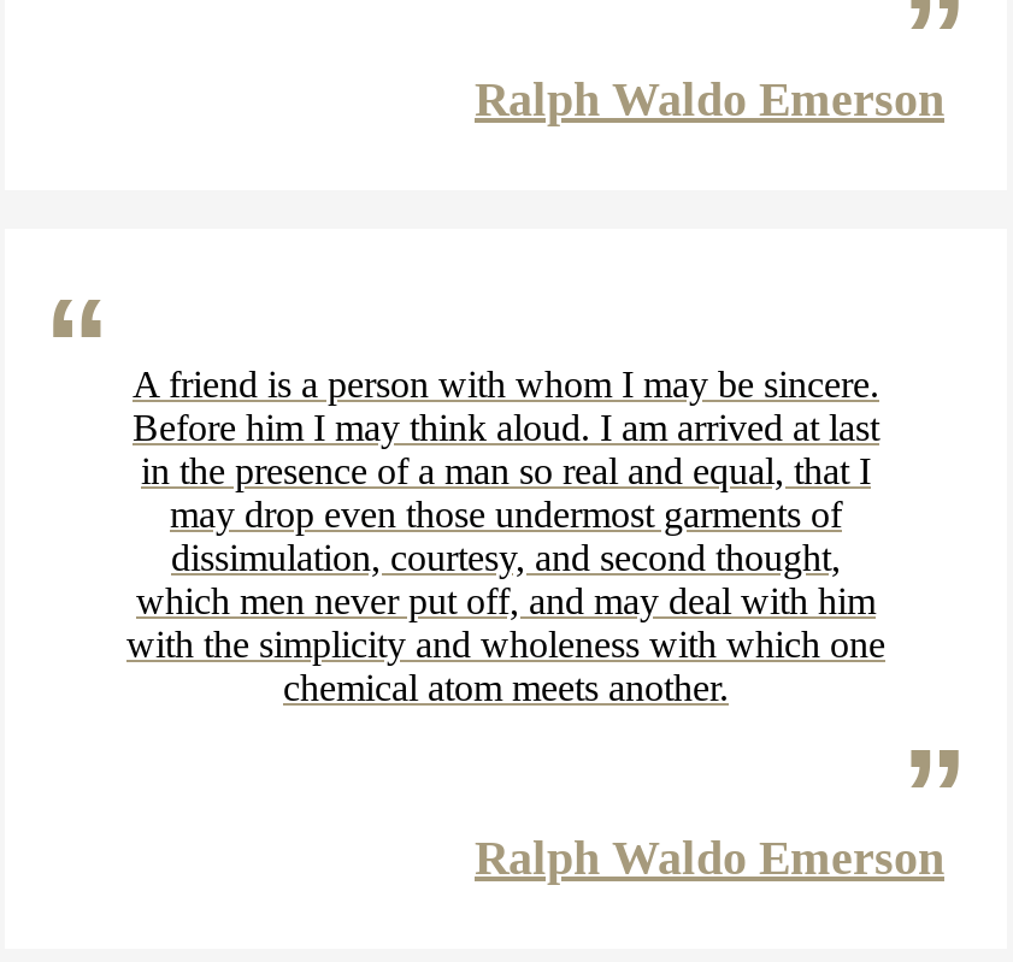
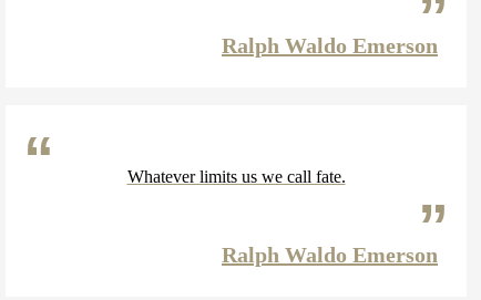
- A friend is a person with whom I may be sincere.
- Before him I may think aloud. I am arrived at last
- in the presence of a man so real and equal, that I
- may drop even those undermost garments of
- dissimulation, courtesy, and second thought,
- which men never put off, and may deal with him
- with the simplicity and wholeness with which one
- chemical atom meets another.
+ Whatever limits us we call fate.
